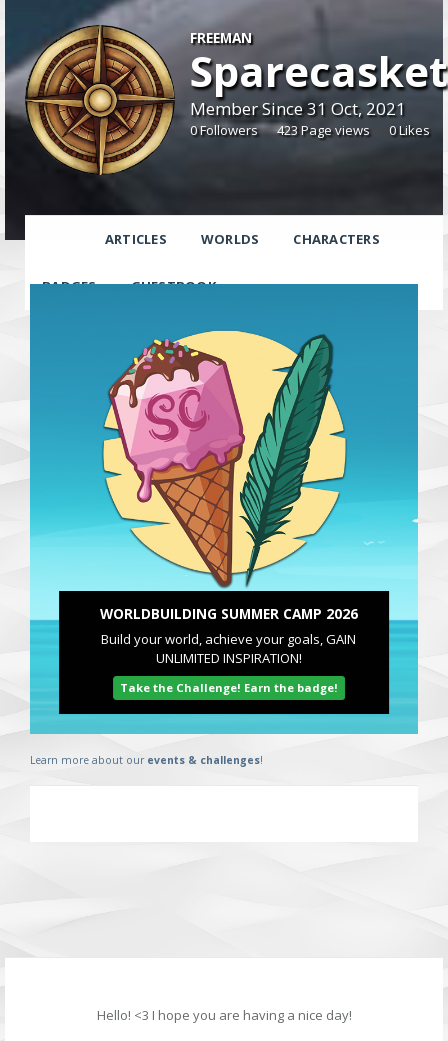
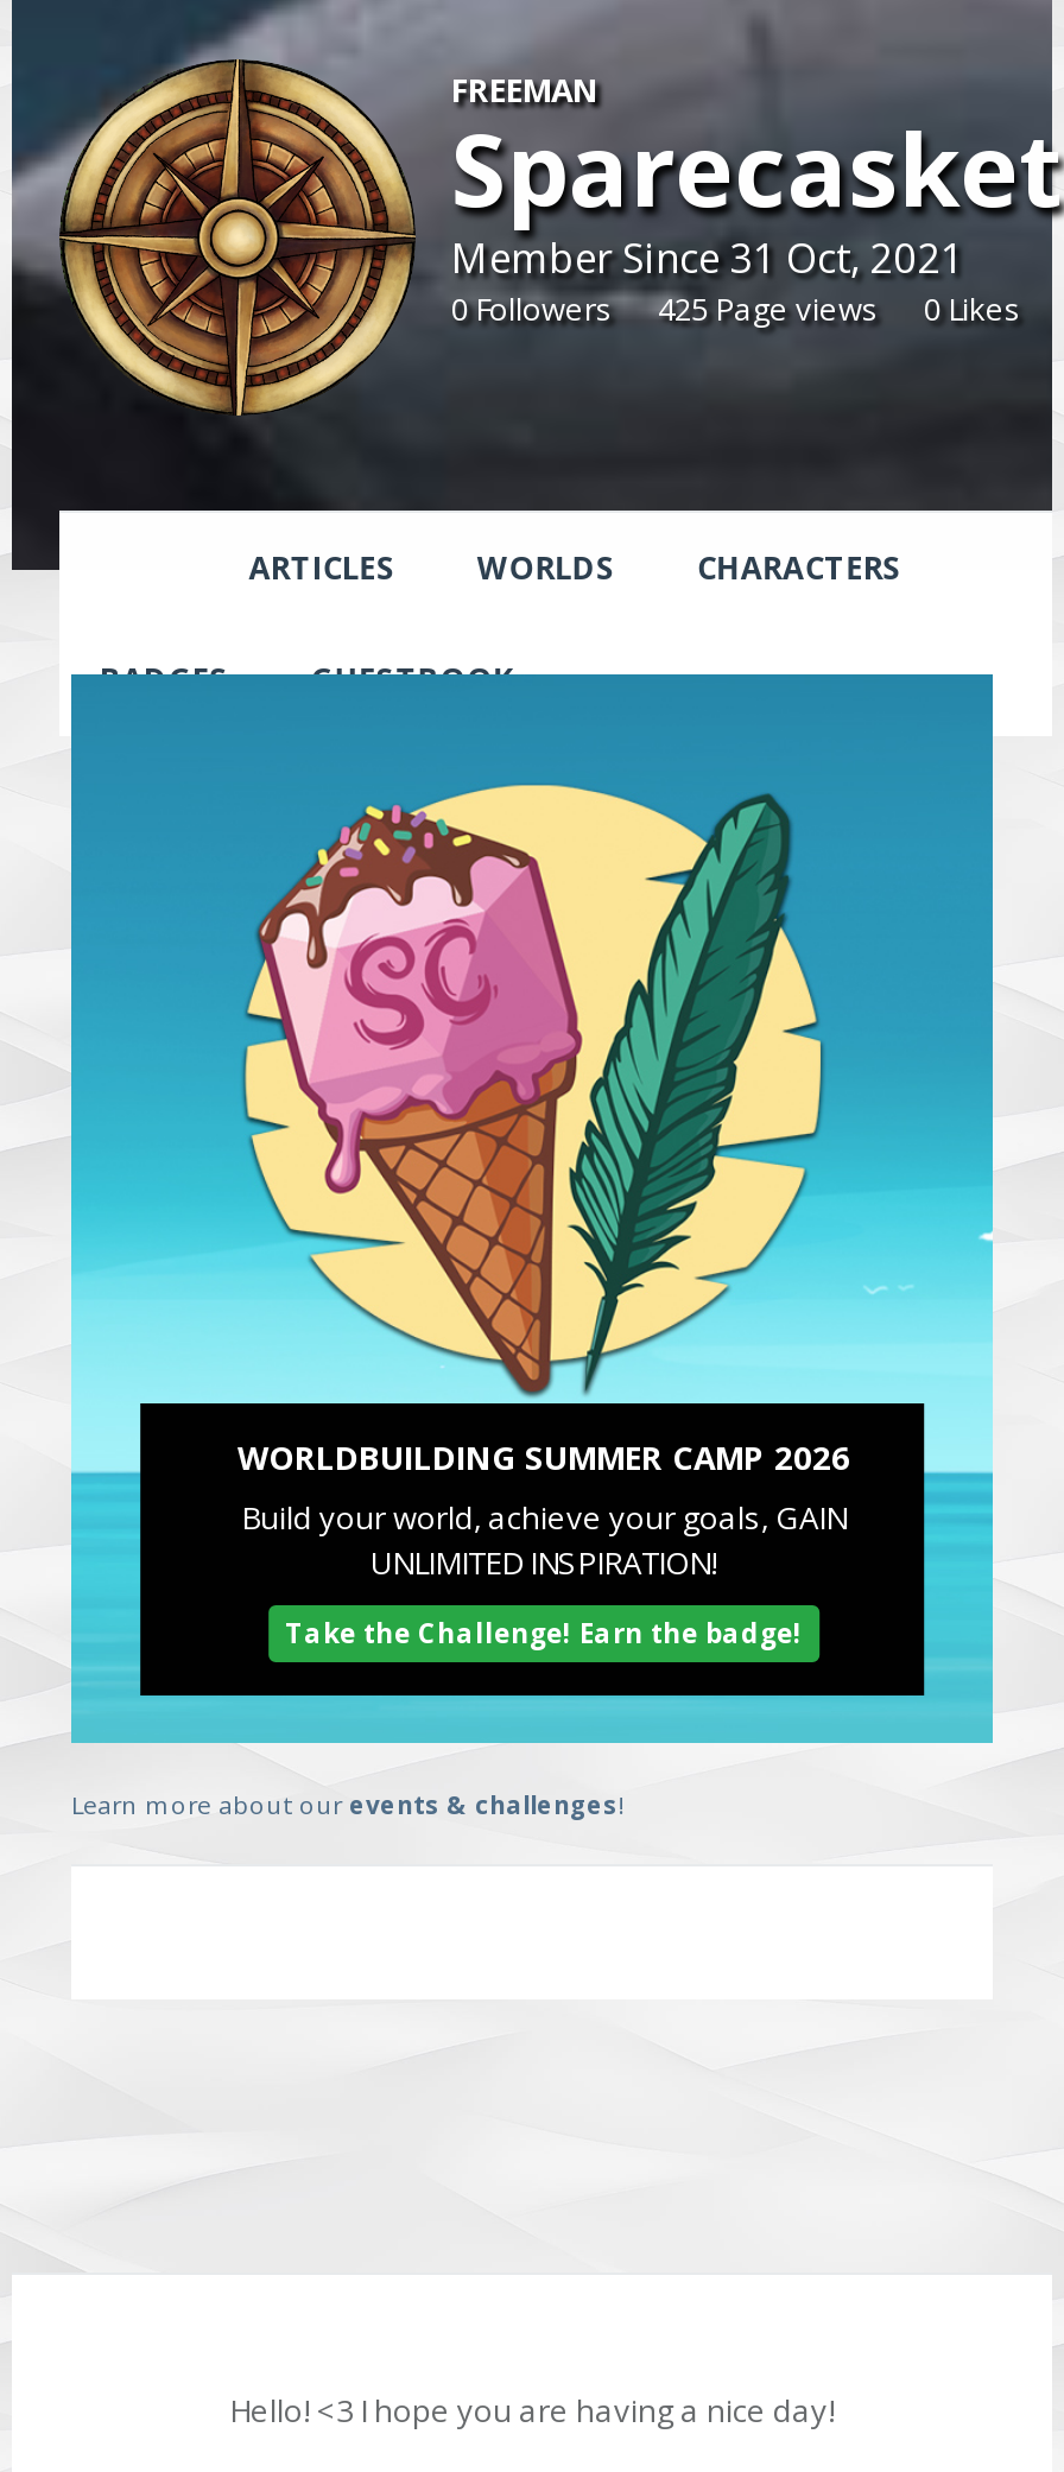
- 0 Followers 423 Page views 0 Likes
+ 0 Followers 425 Page views 0 Likes
